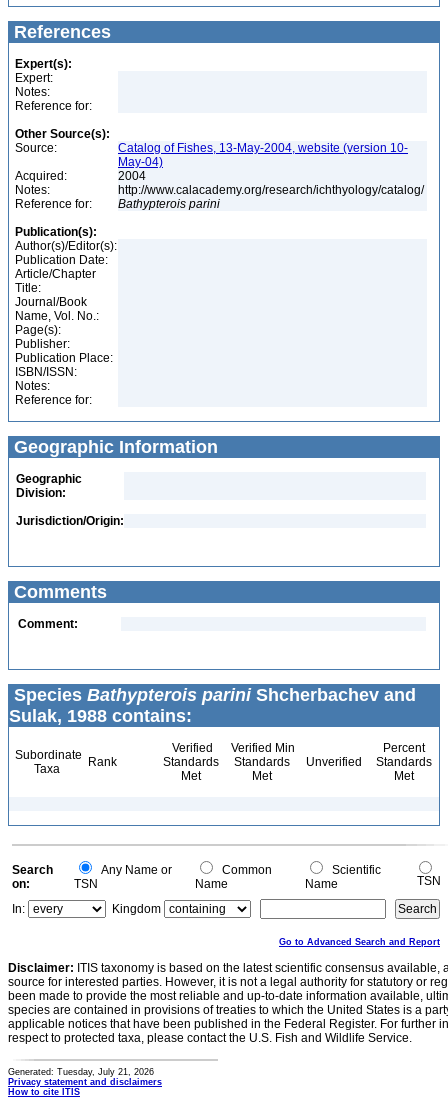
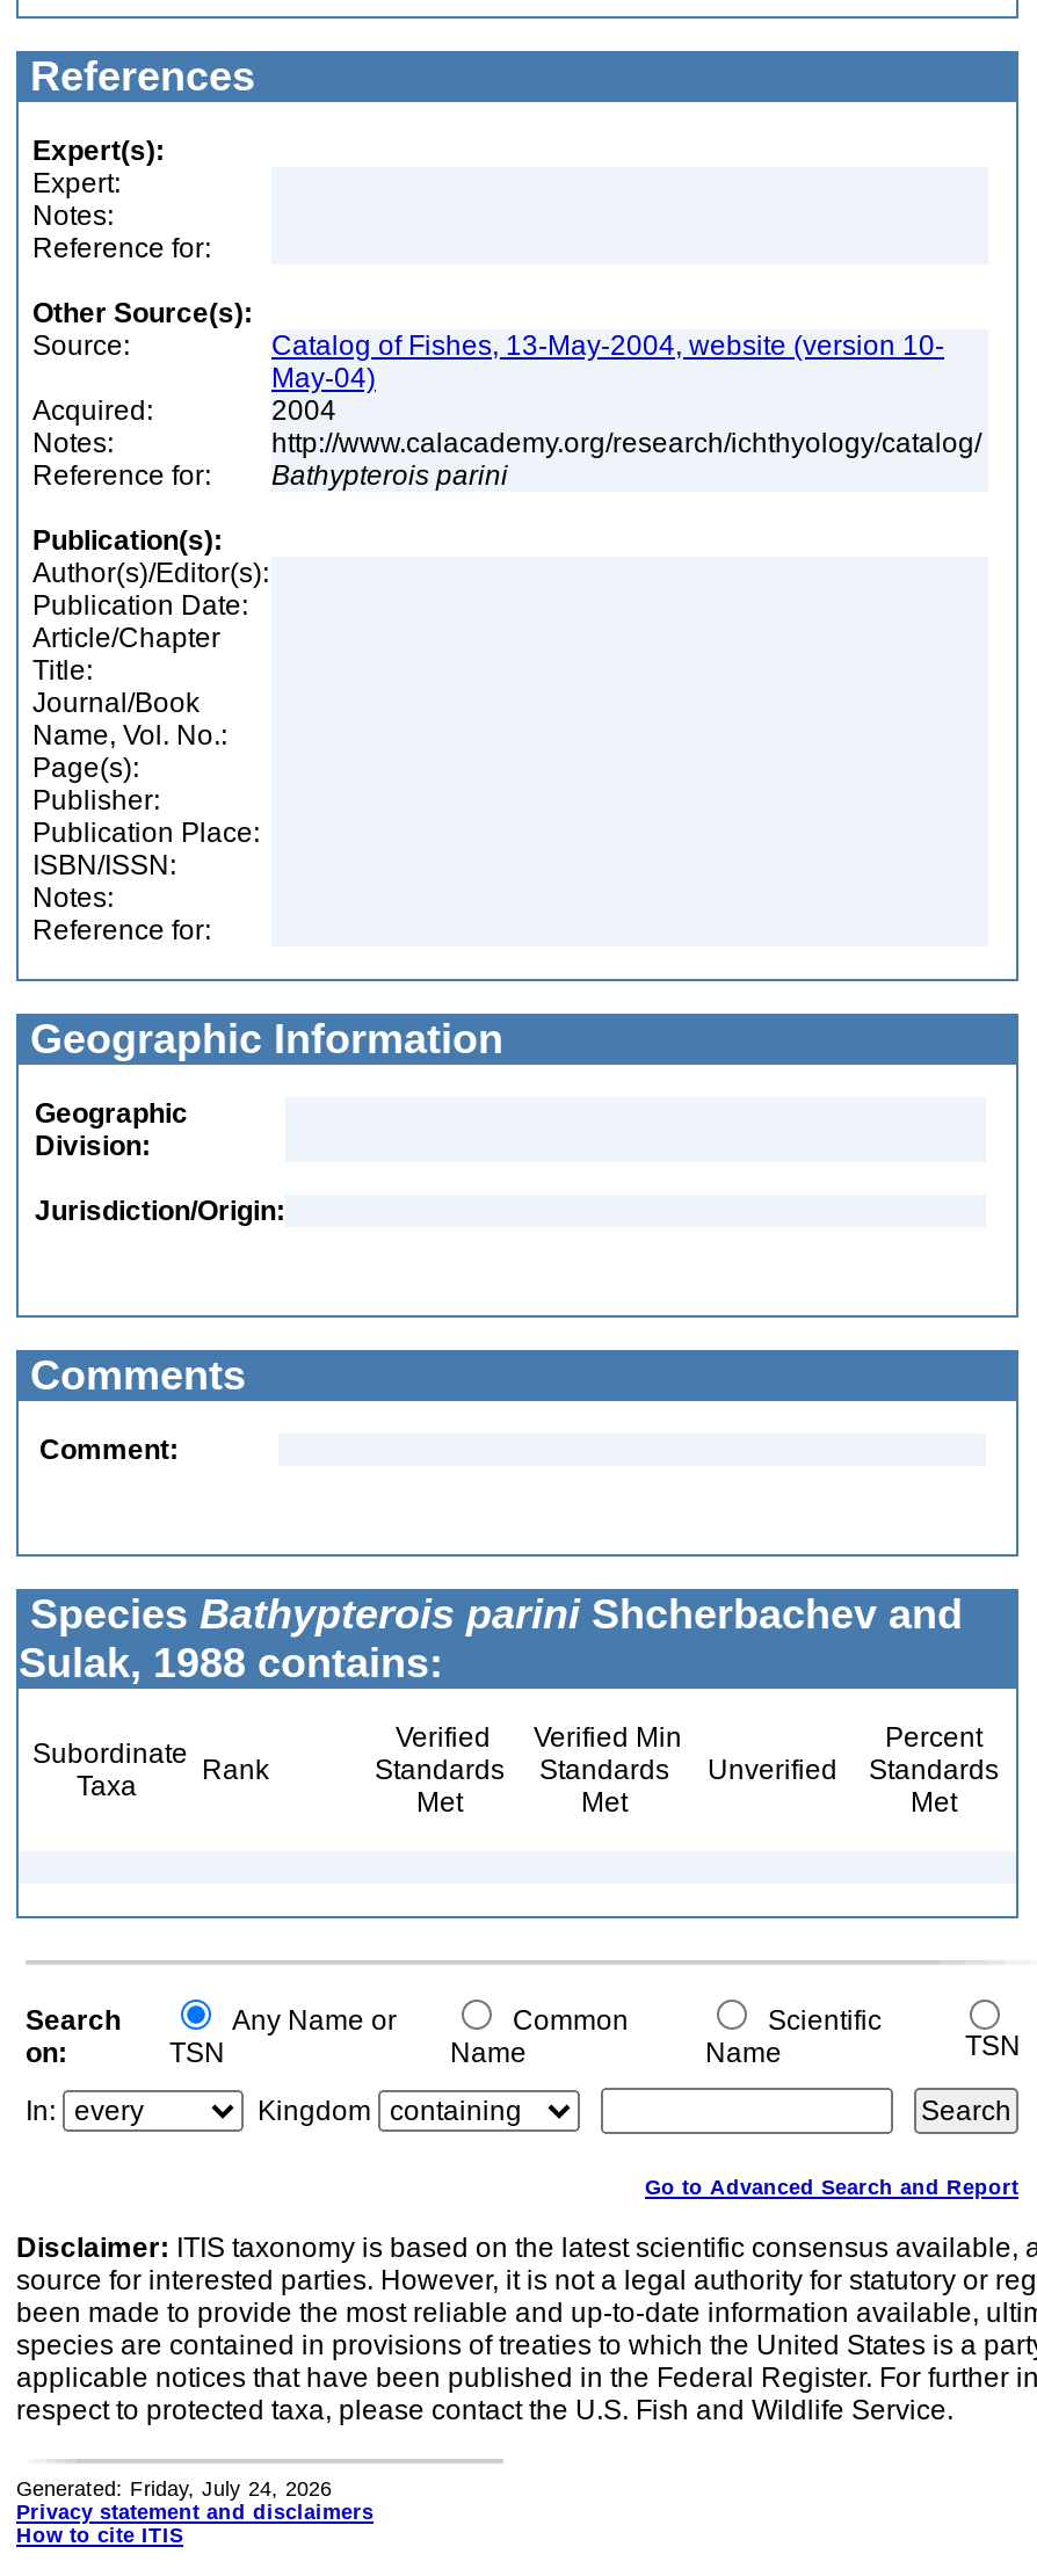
- Generated: Tuesday, July 21, 2026
+ Generated: Friday, July 24, 2026
